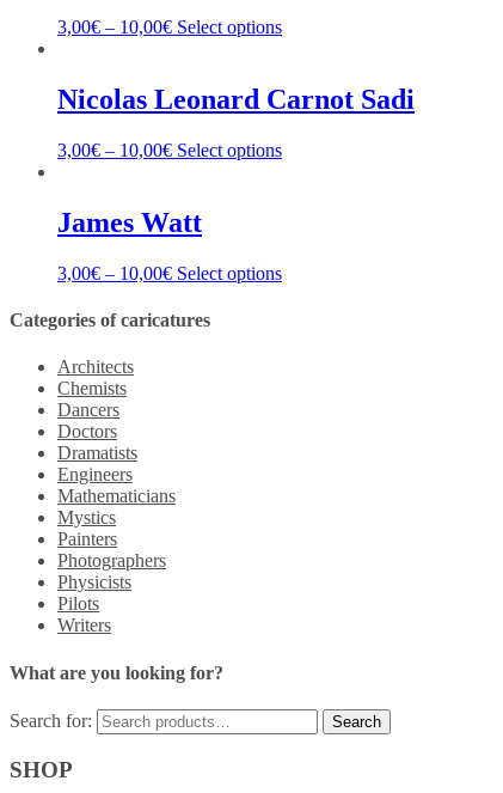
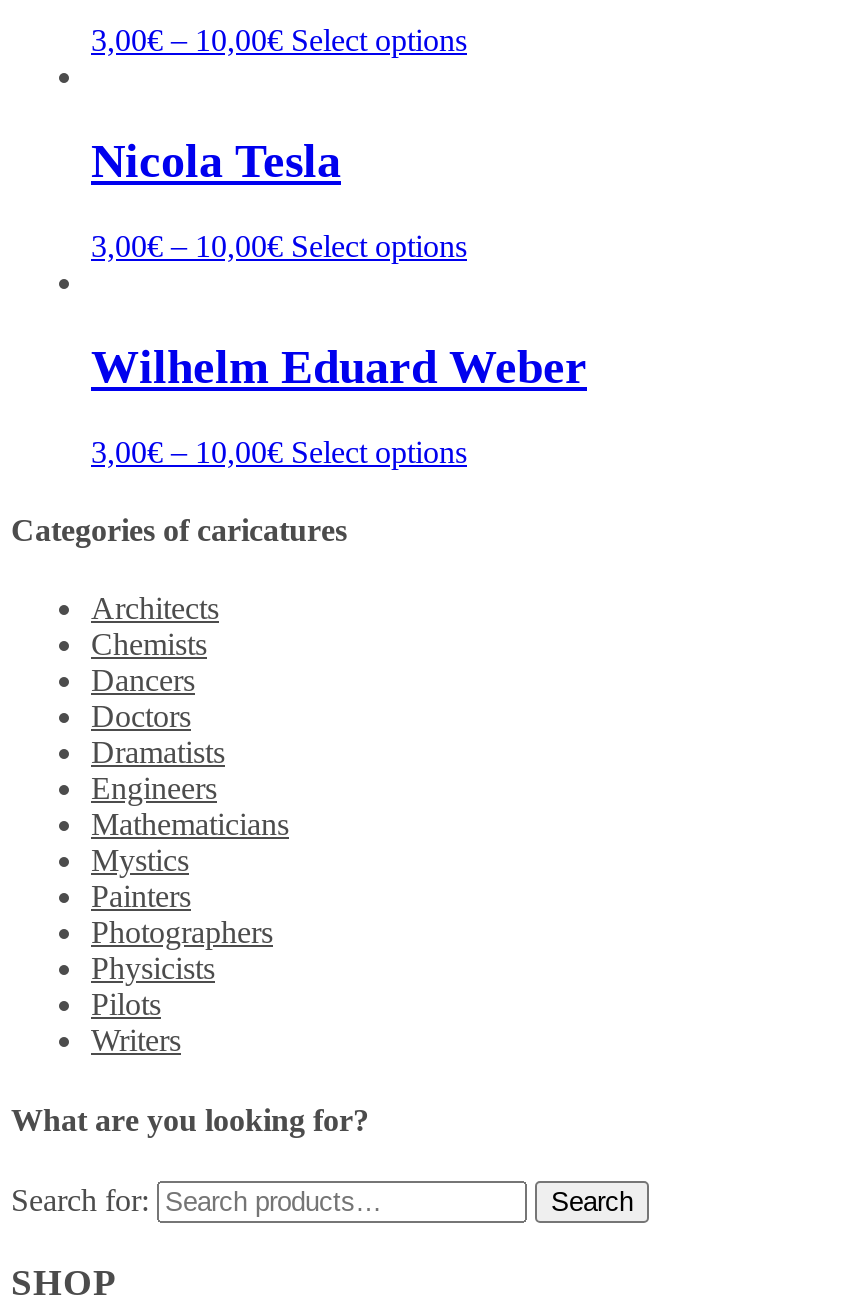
- Nicolas Leonard Carnot Sadi
+ Nicola Tesla

- James Watt
+ Wilhelm Eduard Weber
